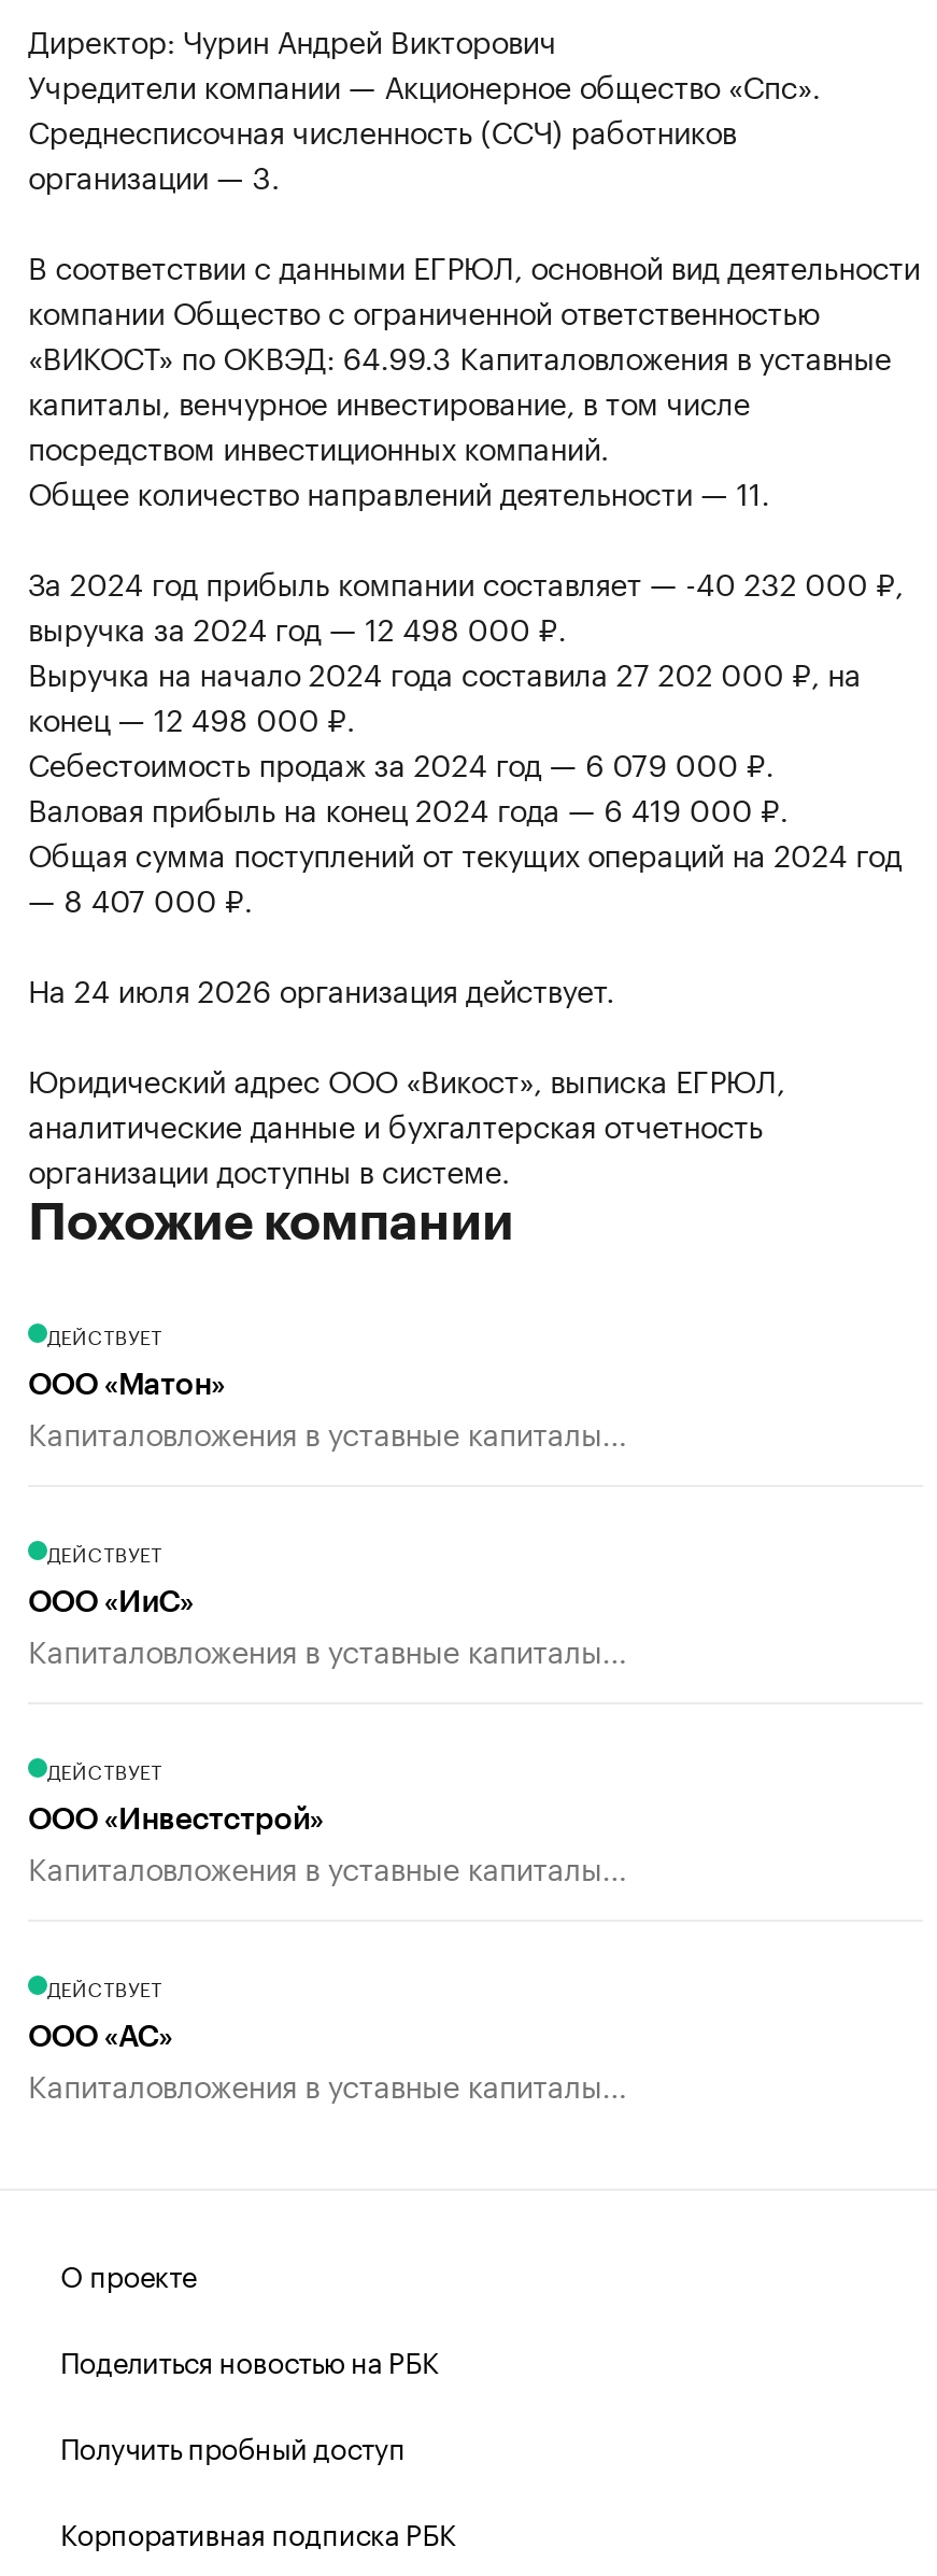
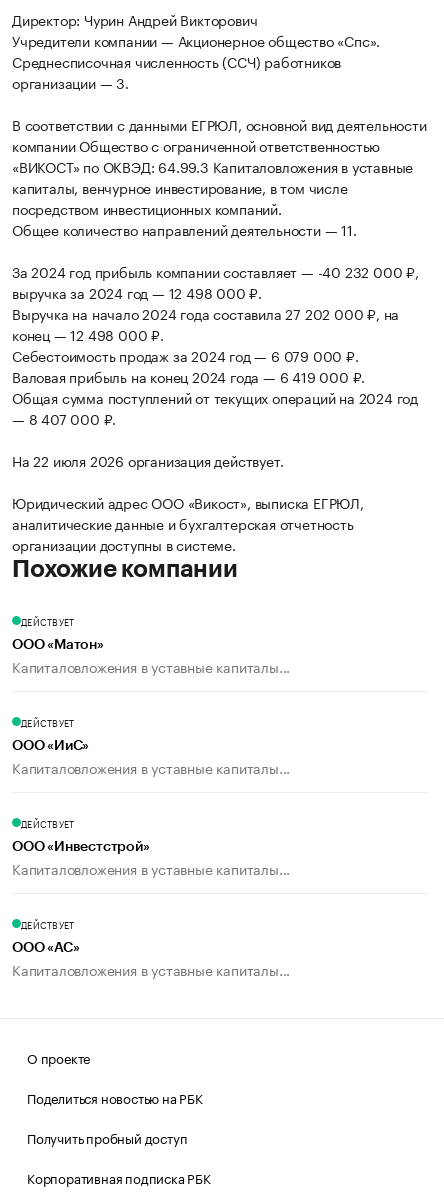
- На 24 июля 2026 организация действует.
+ На 22 июля 2026 организация действует.
